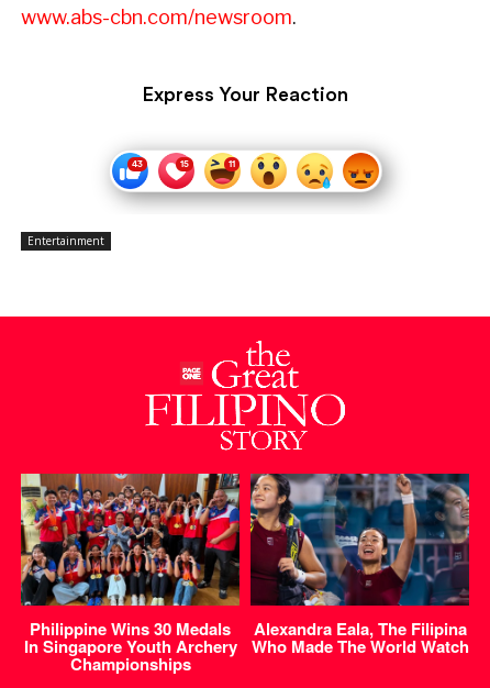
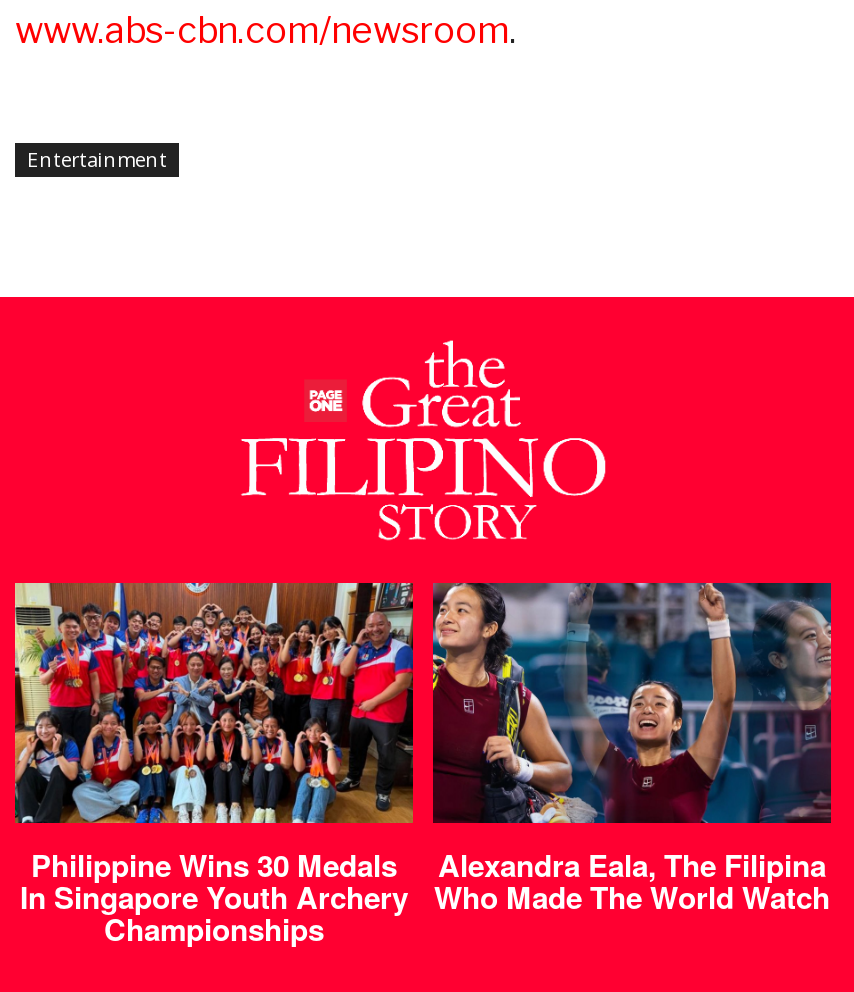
- Express Your Reaction

- [image]
